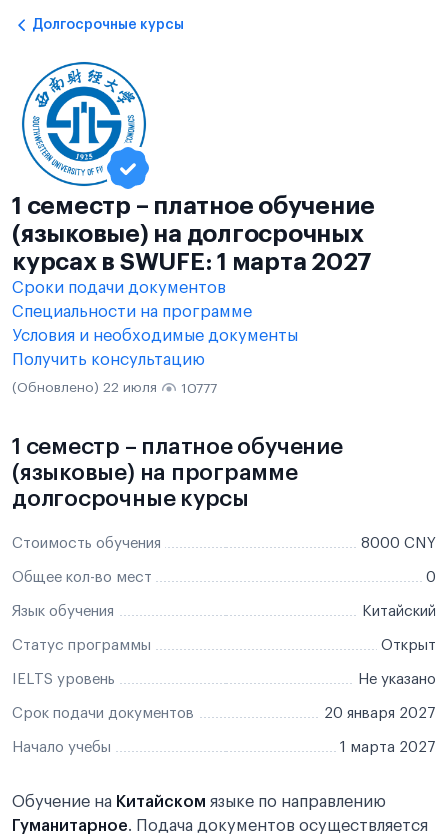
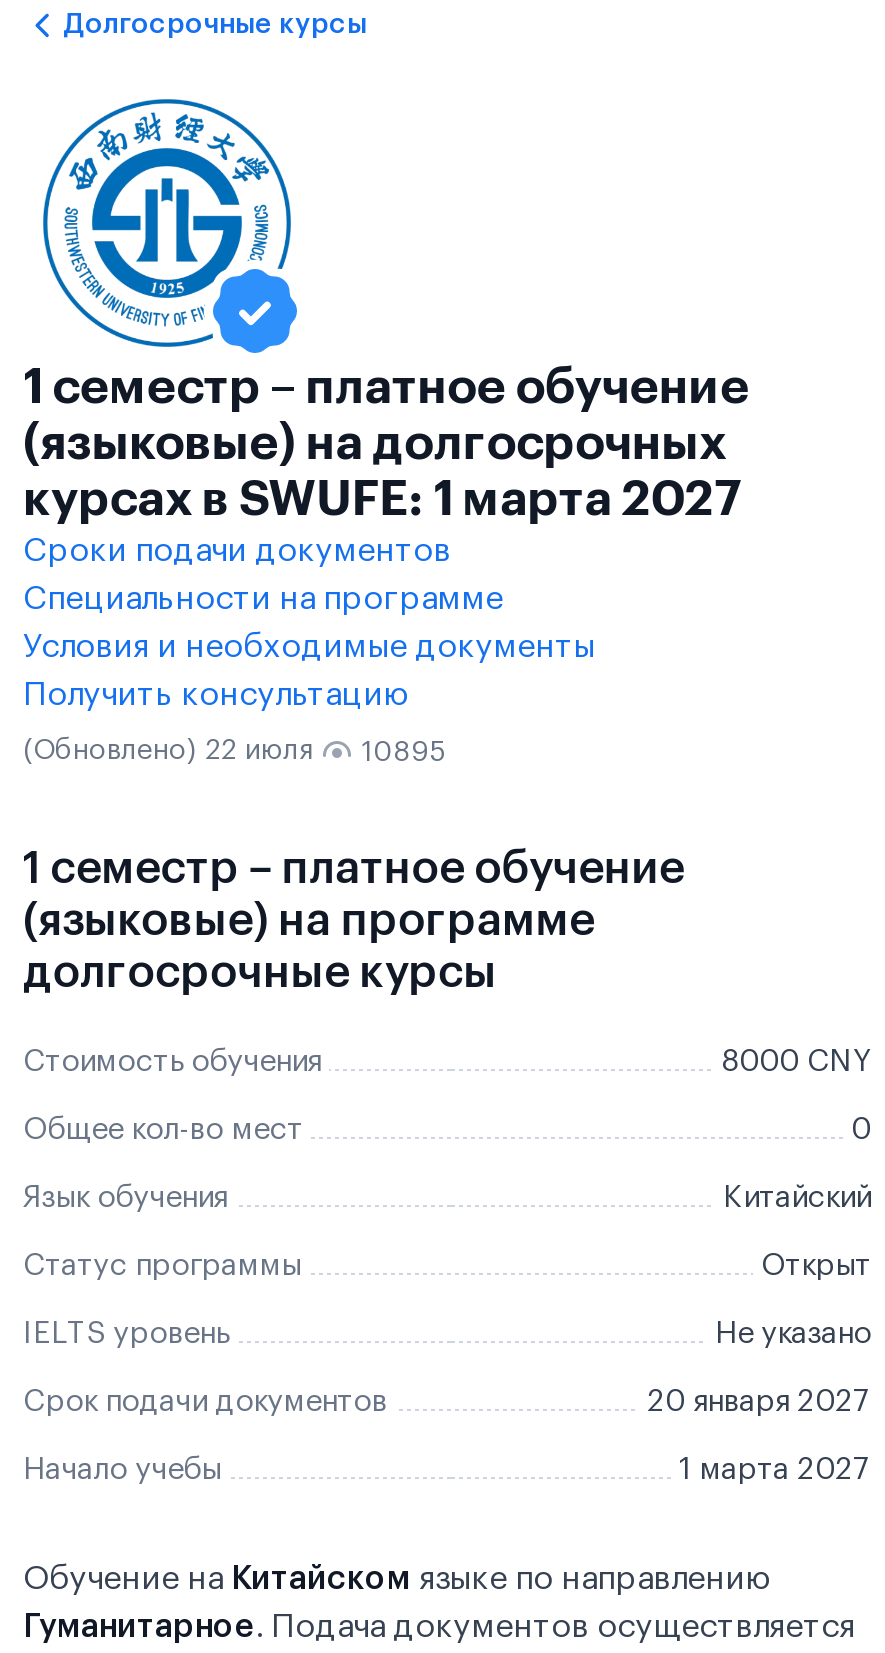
- (Обновлено) 22 июля 10777
+ (Обновлено) 22 июля 10895
